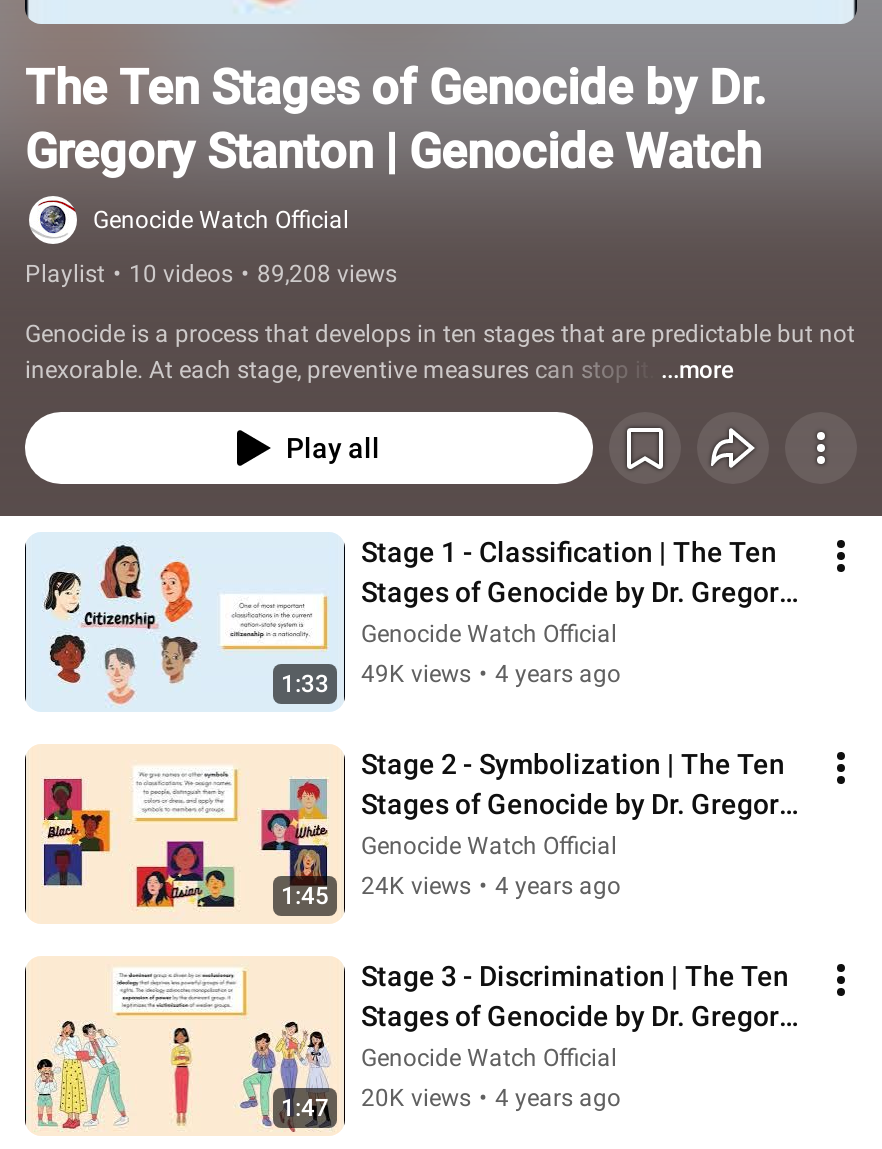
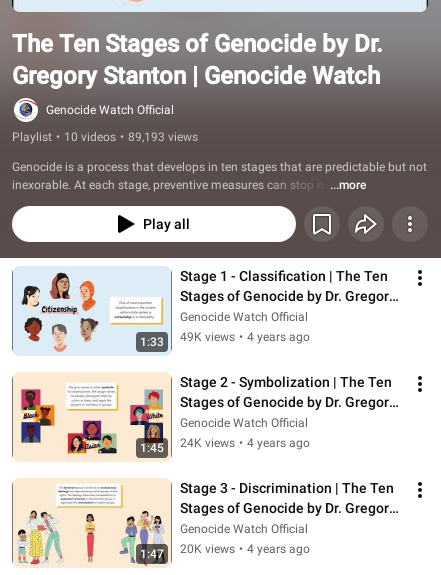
- Playlist • 10 videos • 89,208 views
+ Playlist • 10 videos • 89,193 views
